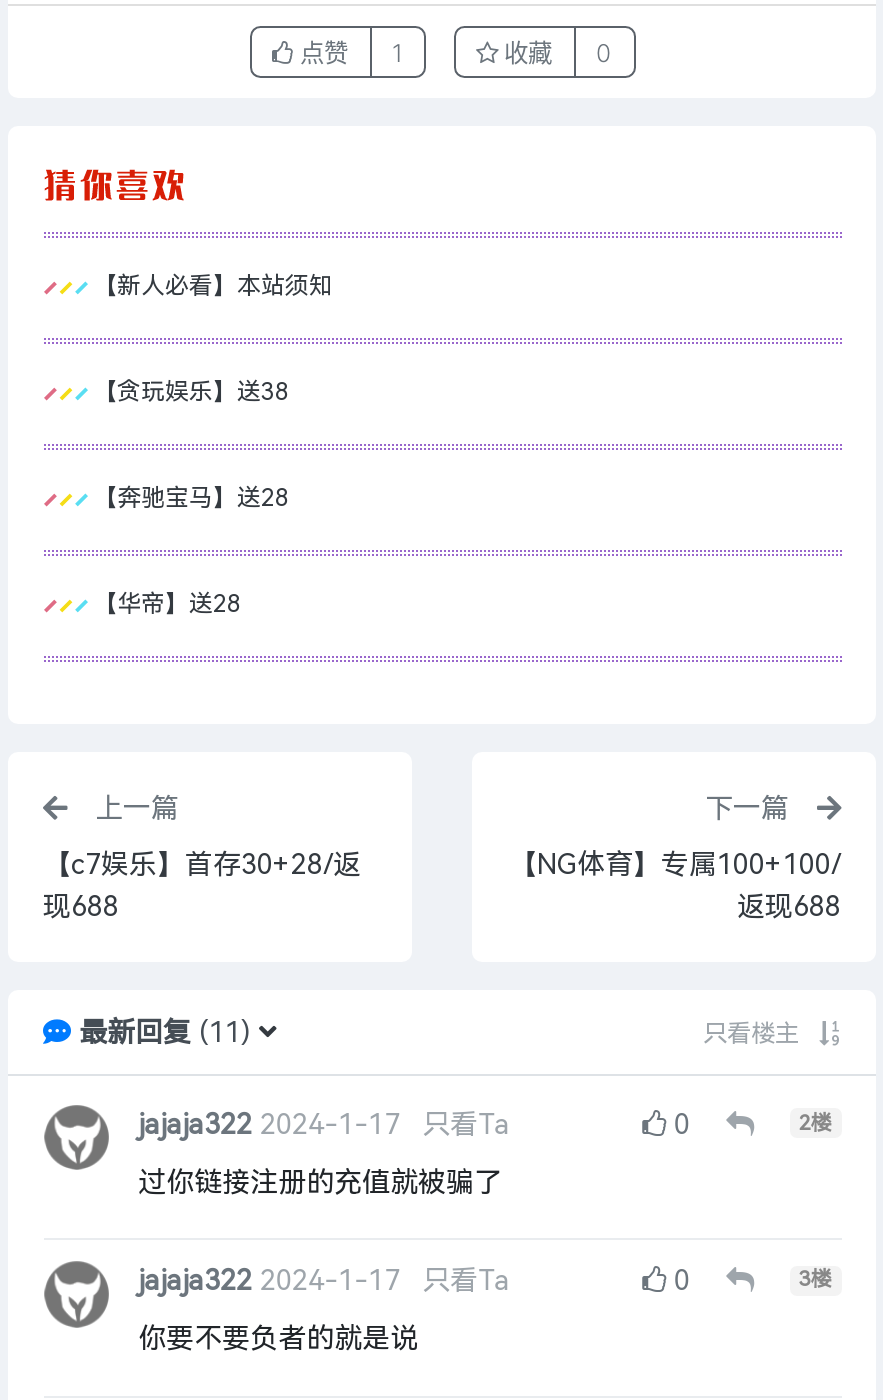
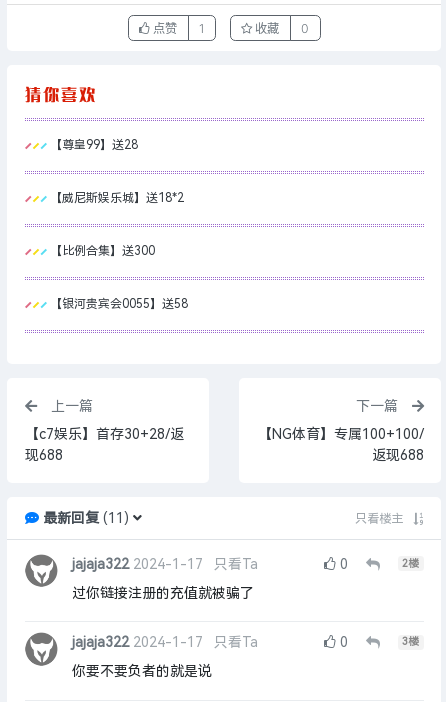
- 【新人必看】本站须知
+ 【尊皇99】送28

- 【贪玩娱乐】送38
+ 【威尼斯娱乐城】送18*2

- 【奔驰宝马】送28
+ 【比例合集】送300

- 【华帝】送28
+ 【银河贵宾会0055】送58
